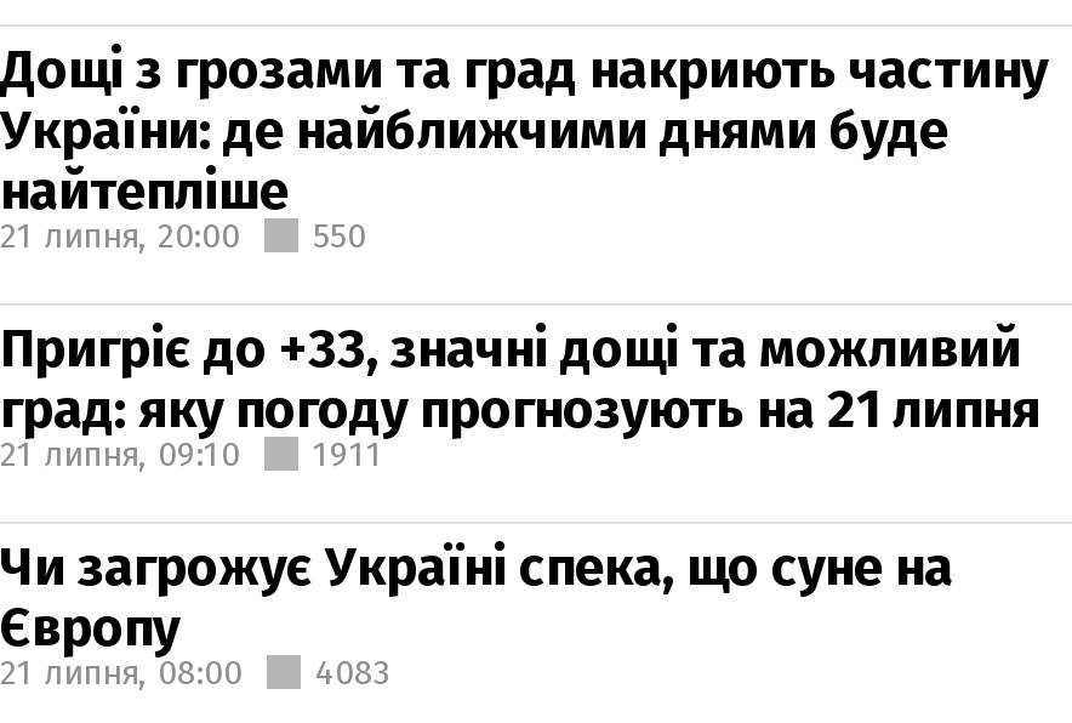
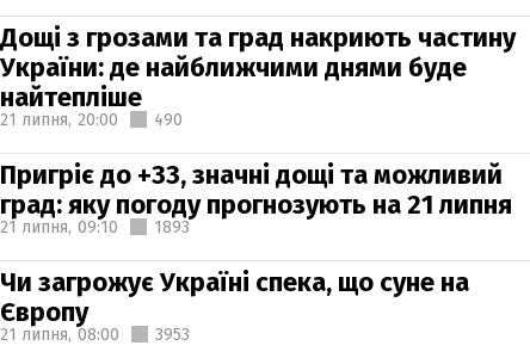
- 21 липня, 20:00 550
+ 21 липня, 20:00 490

- 1911
+ 1893

- 21 липня, 08:00 4083
+ 21 липня, 08:00 3953
